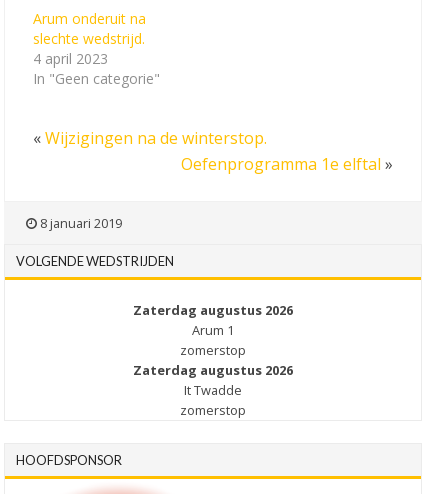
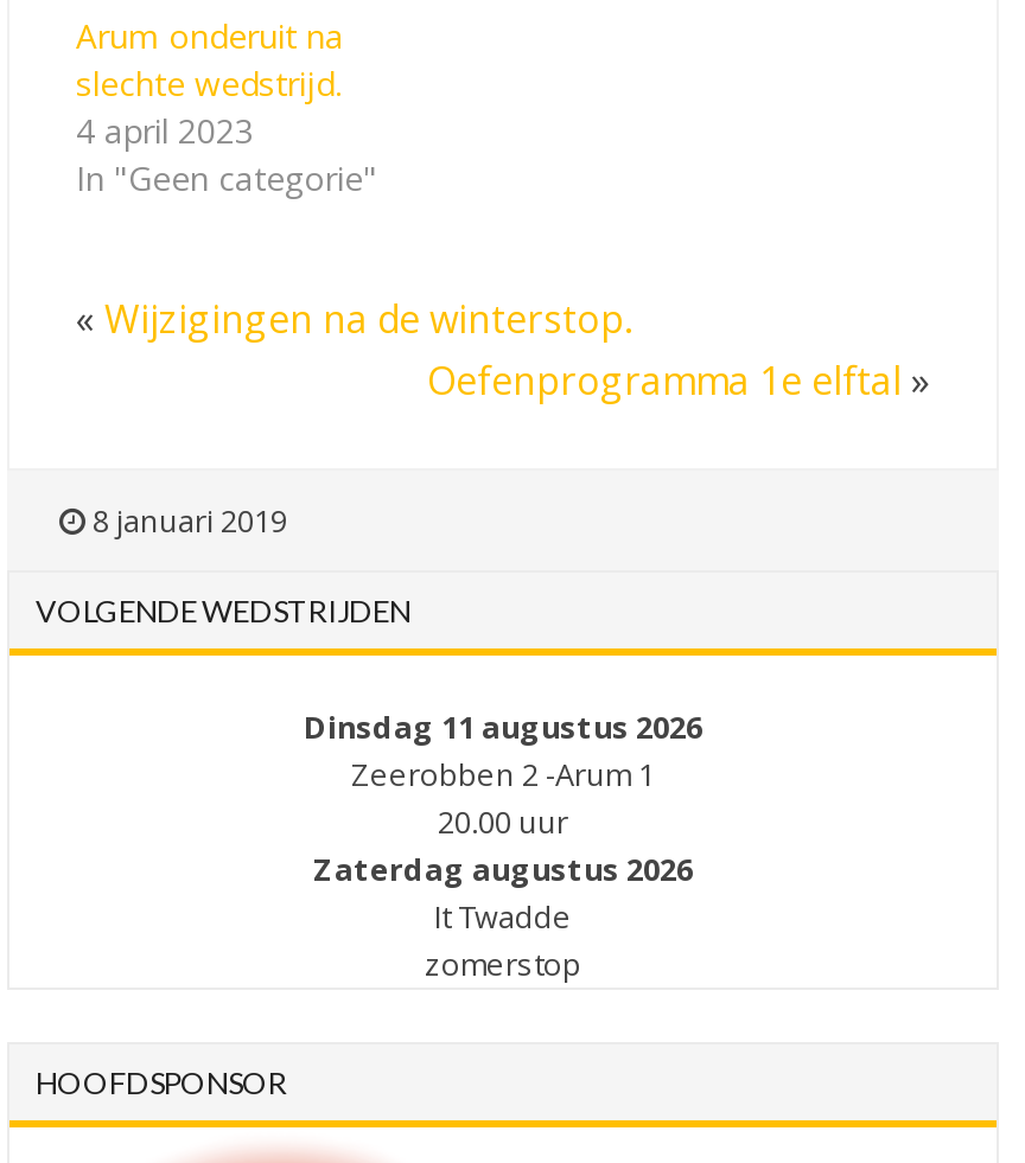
- Zaterdag augustus 2026
- Arum 1
- zomerstop
+ Dinsdag 11 augustus 2026
+ Zeerobben 2 -Arum 1
+ 20.00 uur
